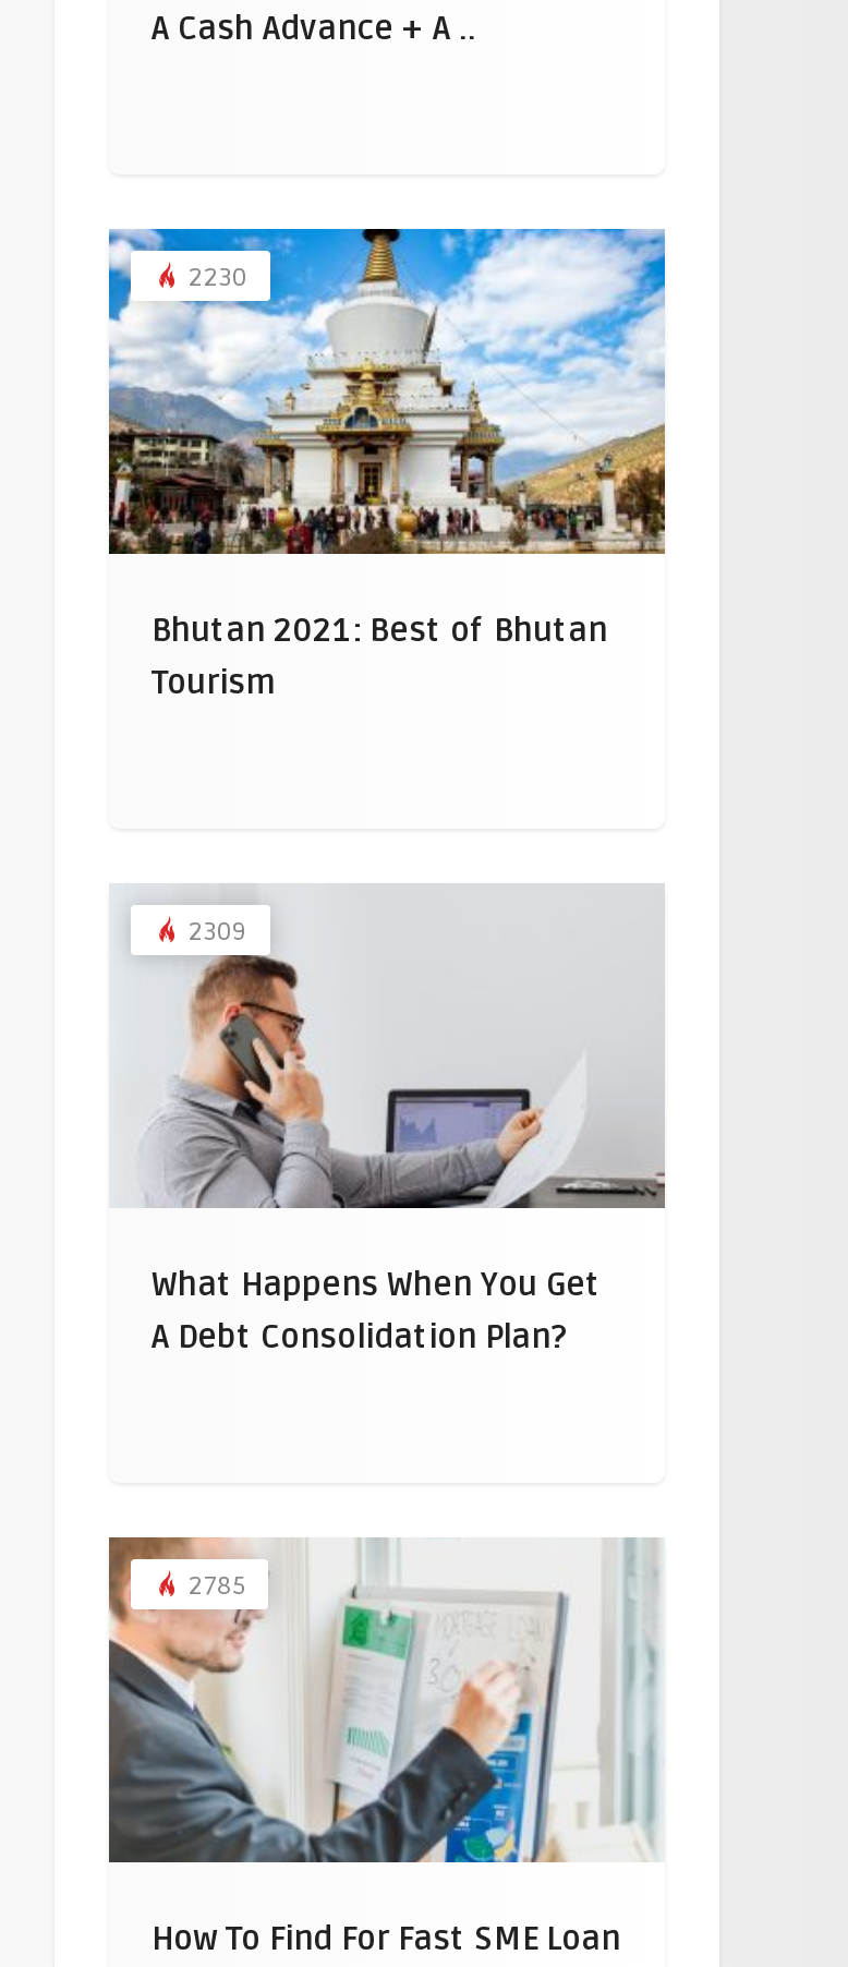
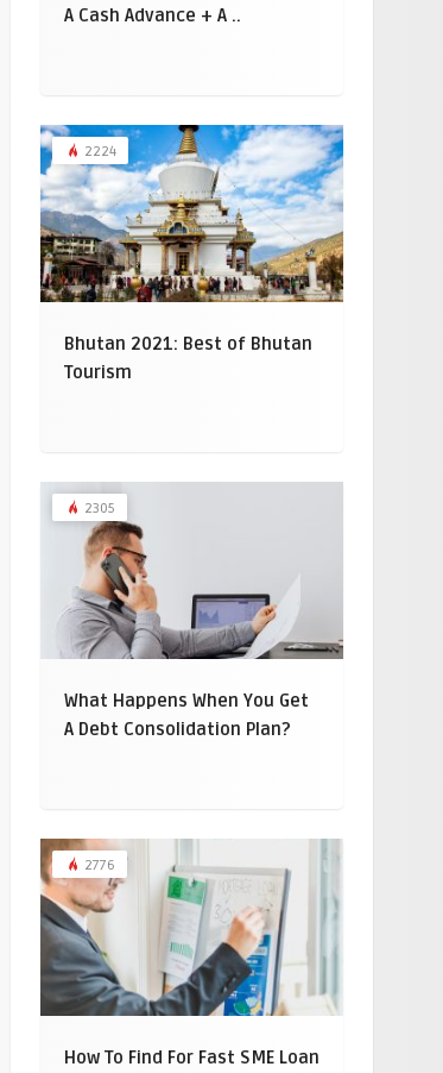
- 2230
+ 2224

- 2309
+ 2305

- 2785
+ 2776
